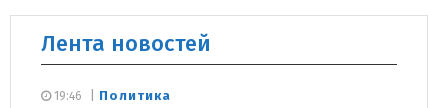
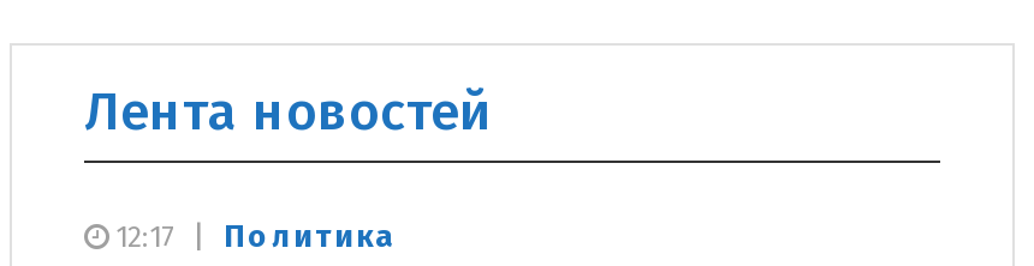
- 19:46 Политика
+ 12:17 Политика
